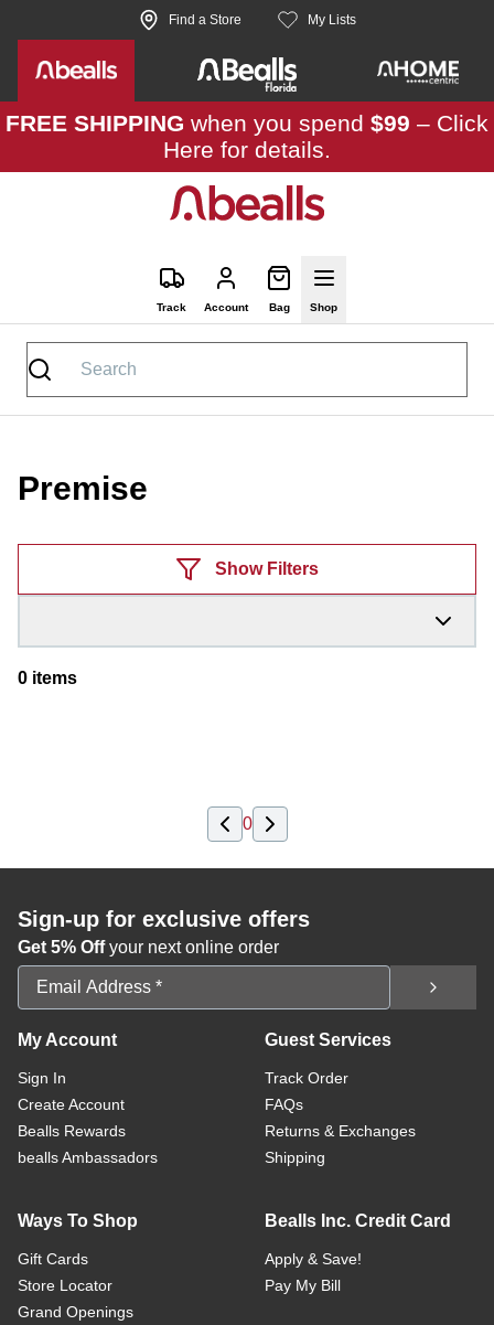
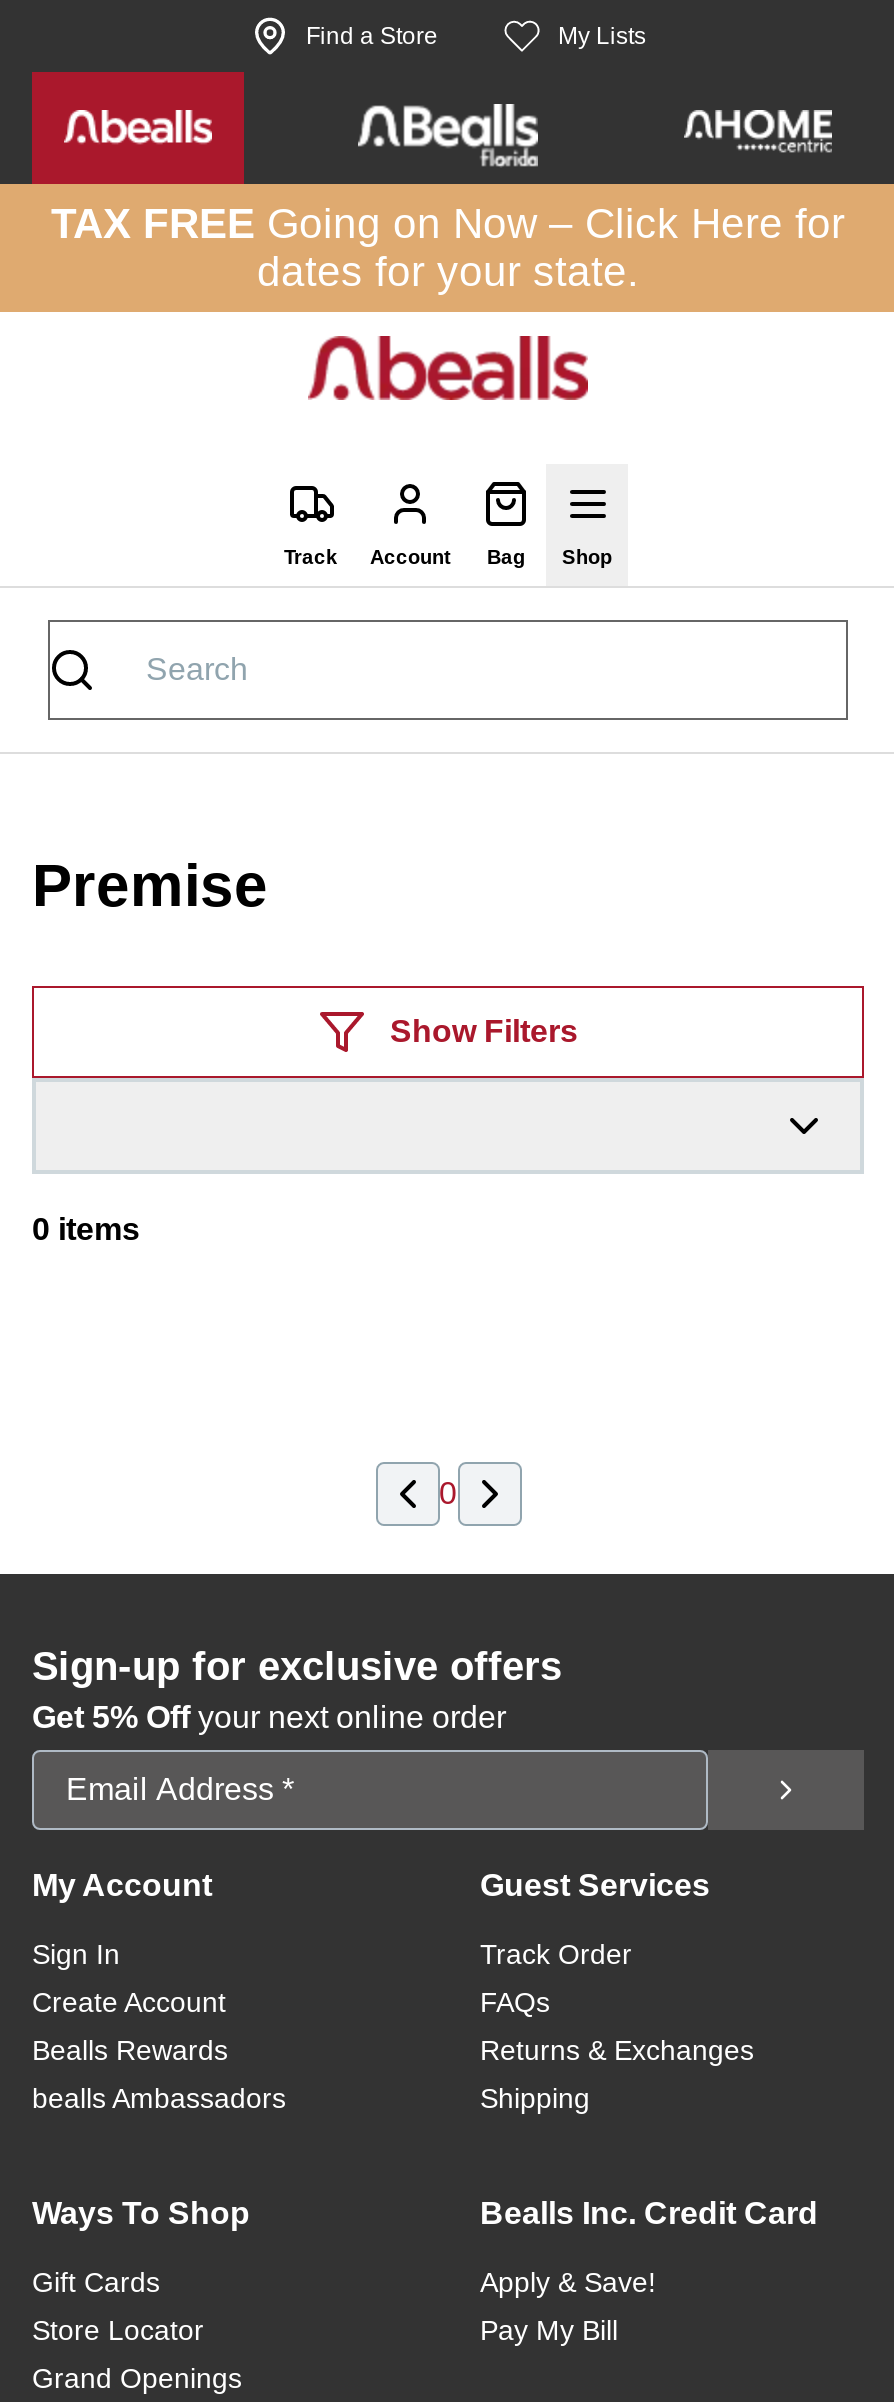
- FREE SHIPPING when you spend $99 – Click
- Here for details.
+ TAX FREE Going on Now – Click Here for
+ dates for your state.
